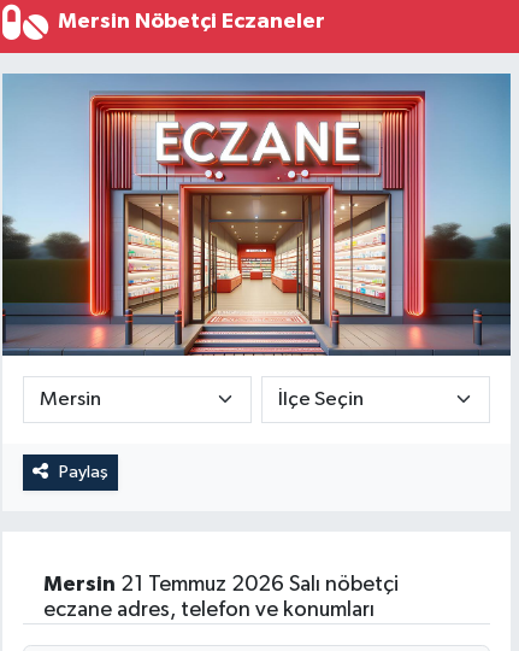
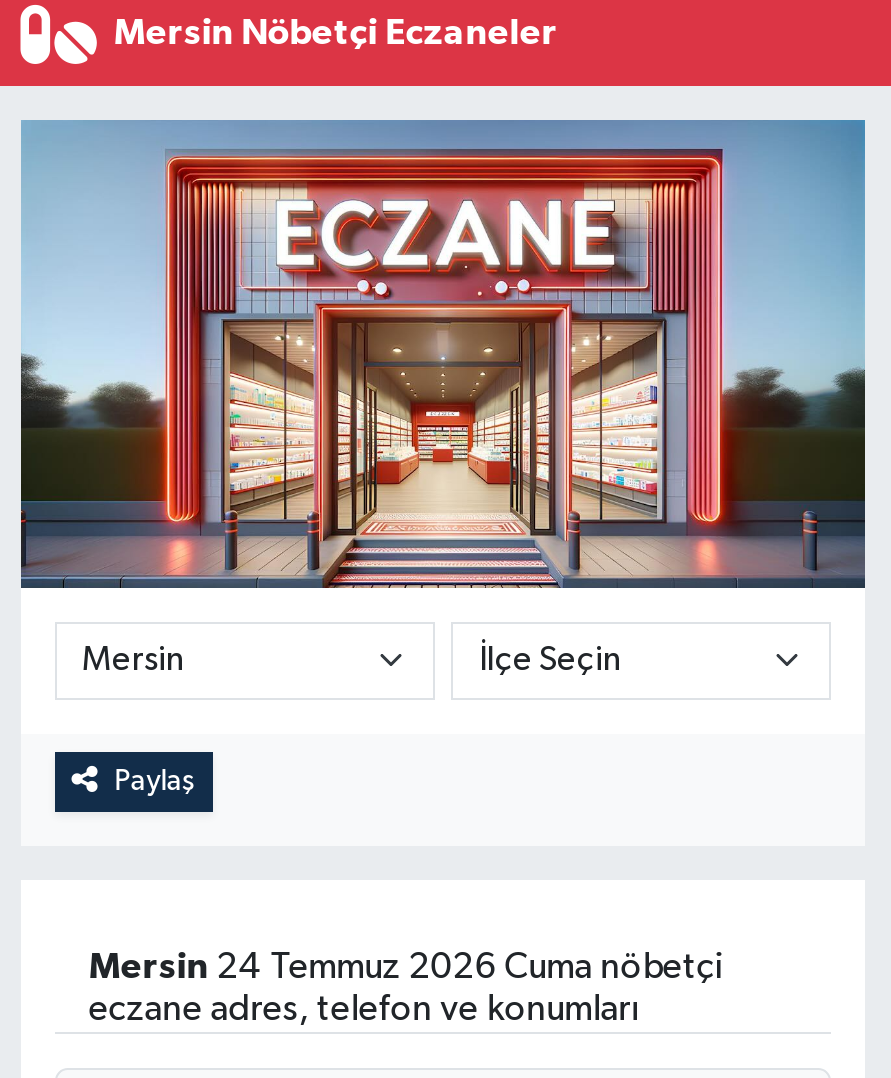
- Mersin 21 Temmuz 2026 Salı nöbetçi
+ Mersin 24 Temmuz 2026 Cuma nöbetçi
